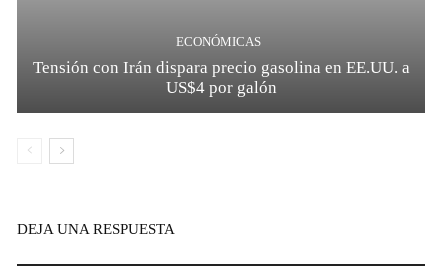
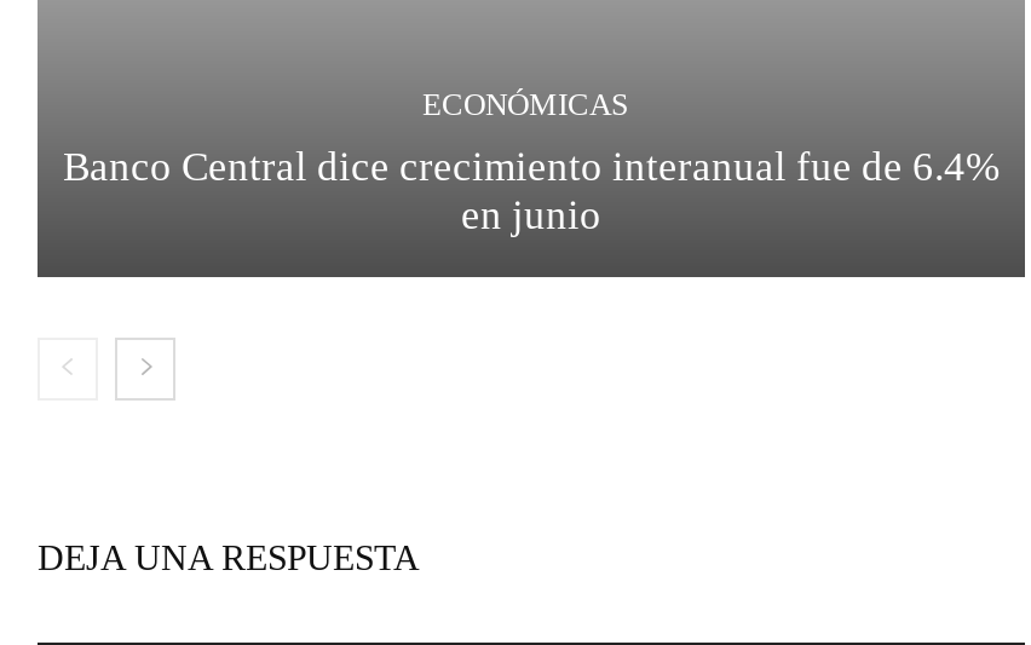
- Tensión con Irán dispara precio gasolina en EE.UU. a
- US$4 por galón
+ Banco Central dice crecimiento interanual fue de 6.4%
+ en junio
